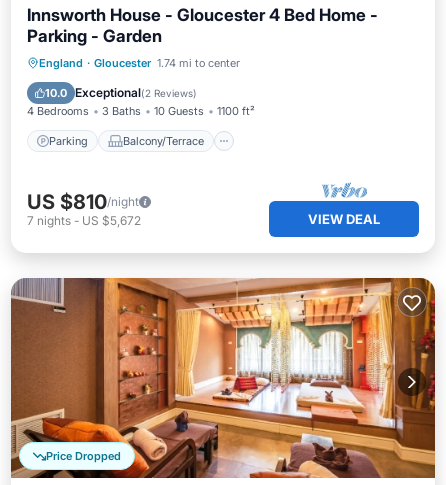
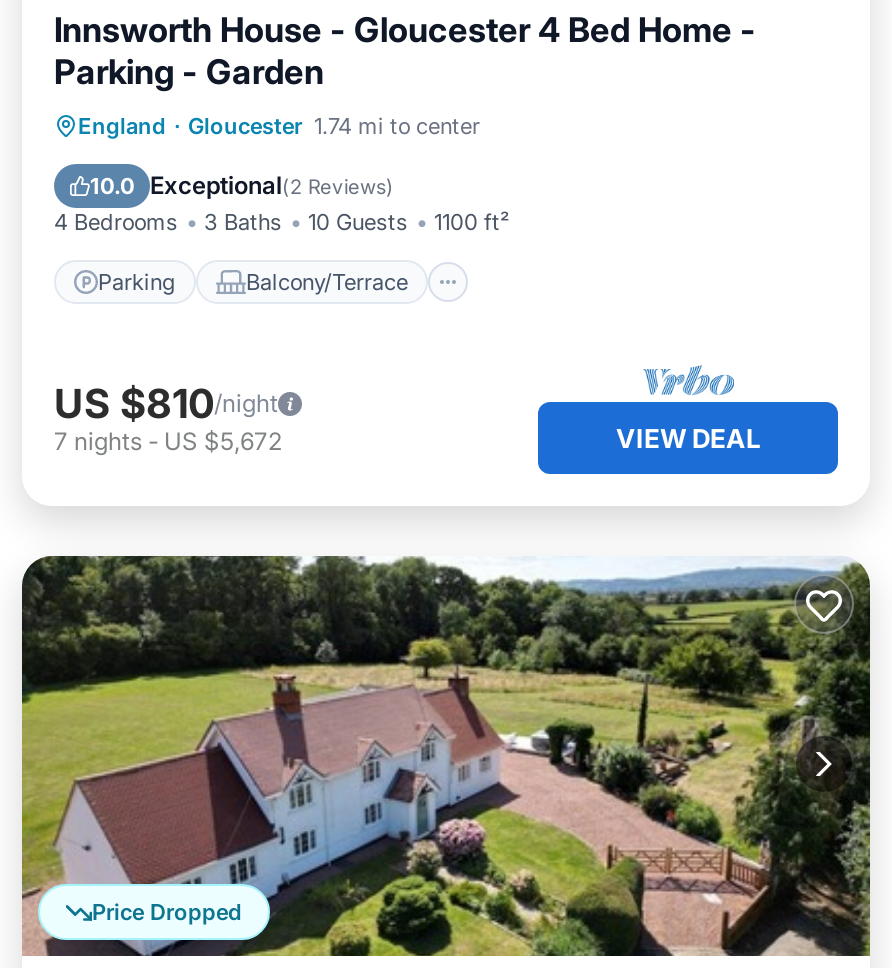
- [image]
+ [image]
